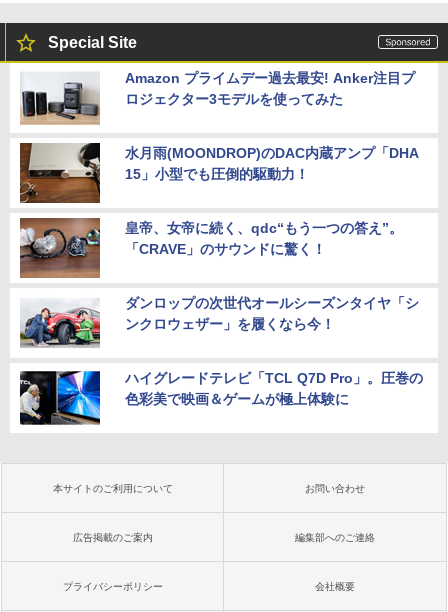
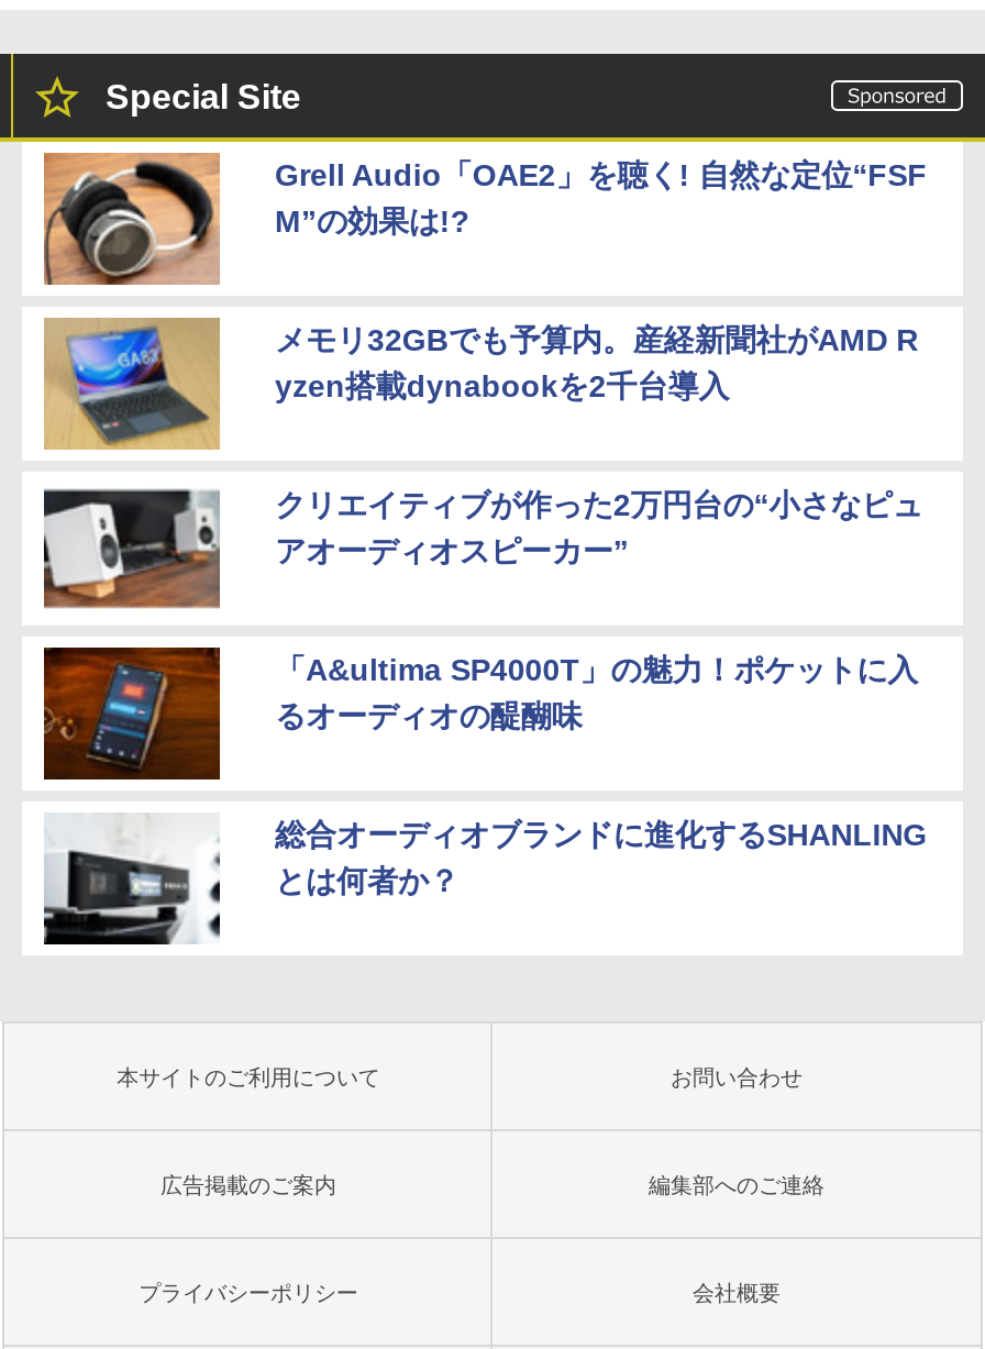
- [image]
- Amazon プライムデー過去最安! Anker注目プ
- ロジェクター3モデルを使ってみた
+ [image]
+ Grell Audio「OAE2」を聴く! 自然な定位“FSF
+ M”の効果は!?

- [image]
- 水月雨(MOONDROP)のDAC内蔵アンプ「DHA
- 15」小型でも圧倒的駆動力！
+ [image]
+ メモリ32GBでも予算内。産経新聞社がAMD R
+ yzen搭載dynabookを2千台導入

- [image]
- 皇帝、女帝に続く、qdc“もう一つの答え”。
- 「CRAVE」のサウンドに驚く！
+ [image]
+ クリエイティブが作った2万円台の“小さなピュ
+ アオーディオスピーカー”

- [image]
- ダンロップの次世代オールシーズンタイヤ「シ
- ンクロウェザー」を履くなら今！
+ [image]
+ 「A&ultima SP4000T」の魅力！ポケットに入
+ るオーディオの醍醐味

- [image]
- ハイグレードテレビ「TCL Q7D Pro」。圧巻の
- 色彩美で映画＆ゲームが極上体験に
+ [image]
+ 総合オーディオブランドに進化するSHANLING
+ とは何者か？
